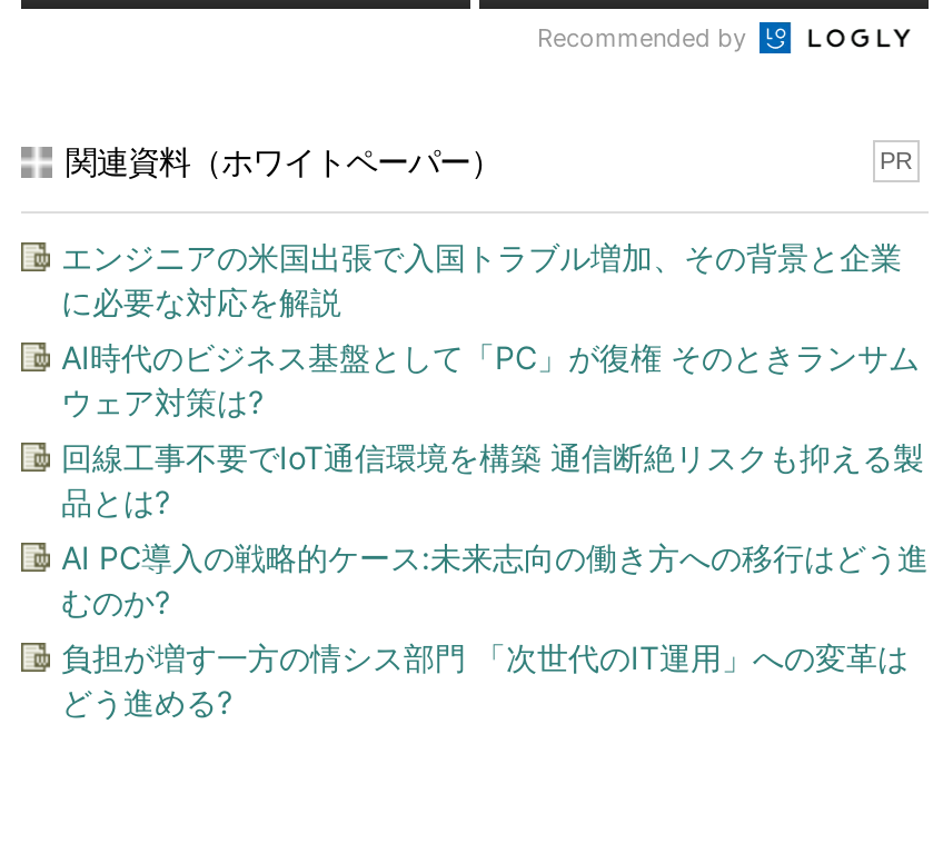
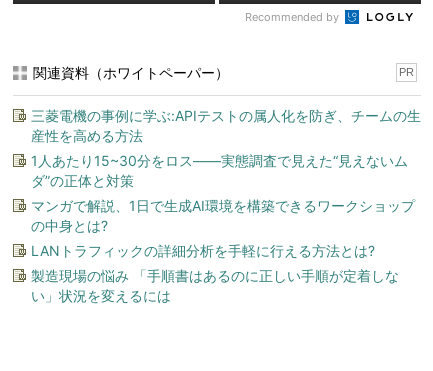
- エンジニアの米国出張で入国トラブル増加、その背景と企業
- に必要な対応を解説
+ 三菱電機の事例に学ぶ:APIテストの属人化を防ぎ、チームの生
+ 産性を高める方法

- AI時代のビジネス基盤として「PC」が復権 そのときランサム
- ウェア対策は?
+ 1人あたり15~30分をロス――実態調査で見えた“見えないム
+ ダ”の正体と対策

- 回線工事不要でIoT通信環境を構築 通信断絶リスクも抑える製
- 品とは?
+ マンガで解説、1日で生成AI環境を構築できるワークショップ
+ の中身とは?

- AI PC導入の戦略的ケース:未来志向の働き方への移行はどう進
- むのか?
+ LANトラフィックの詳細分析を手軽に行える方法とは?

- 負担が増す一方の情シス部門 「次世代のIT運用」への変革は
- どう進める?
+ 製造現場の悩み 「手順書はあるのに正しい手順が定着しな
+ い」状況を変えるには
